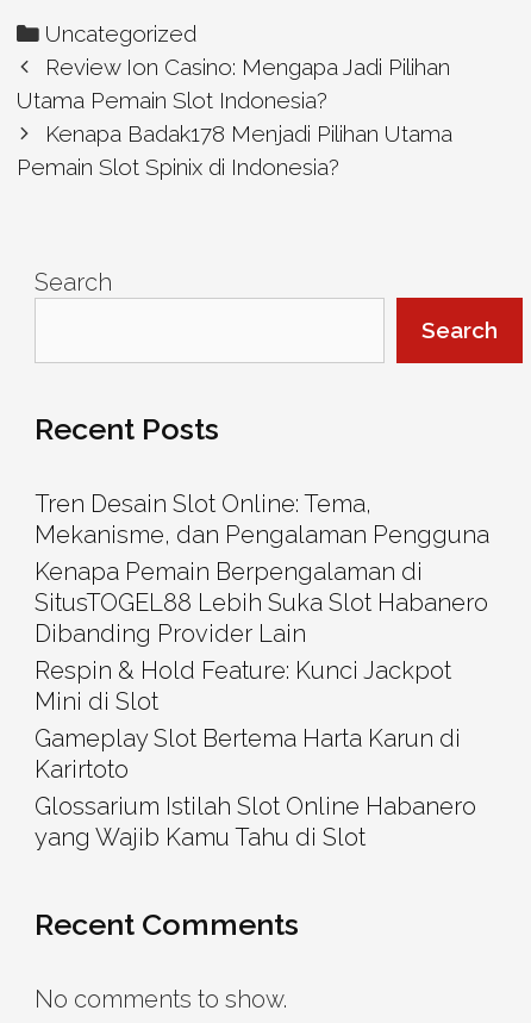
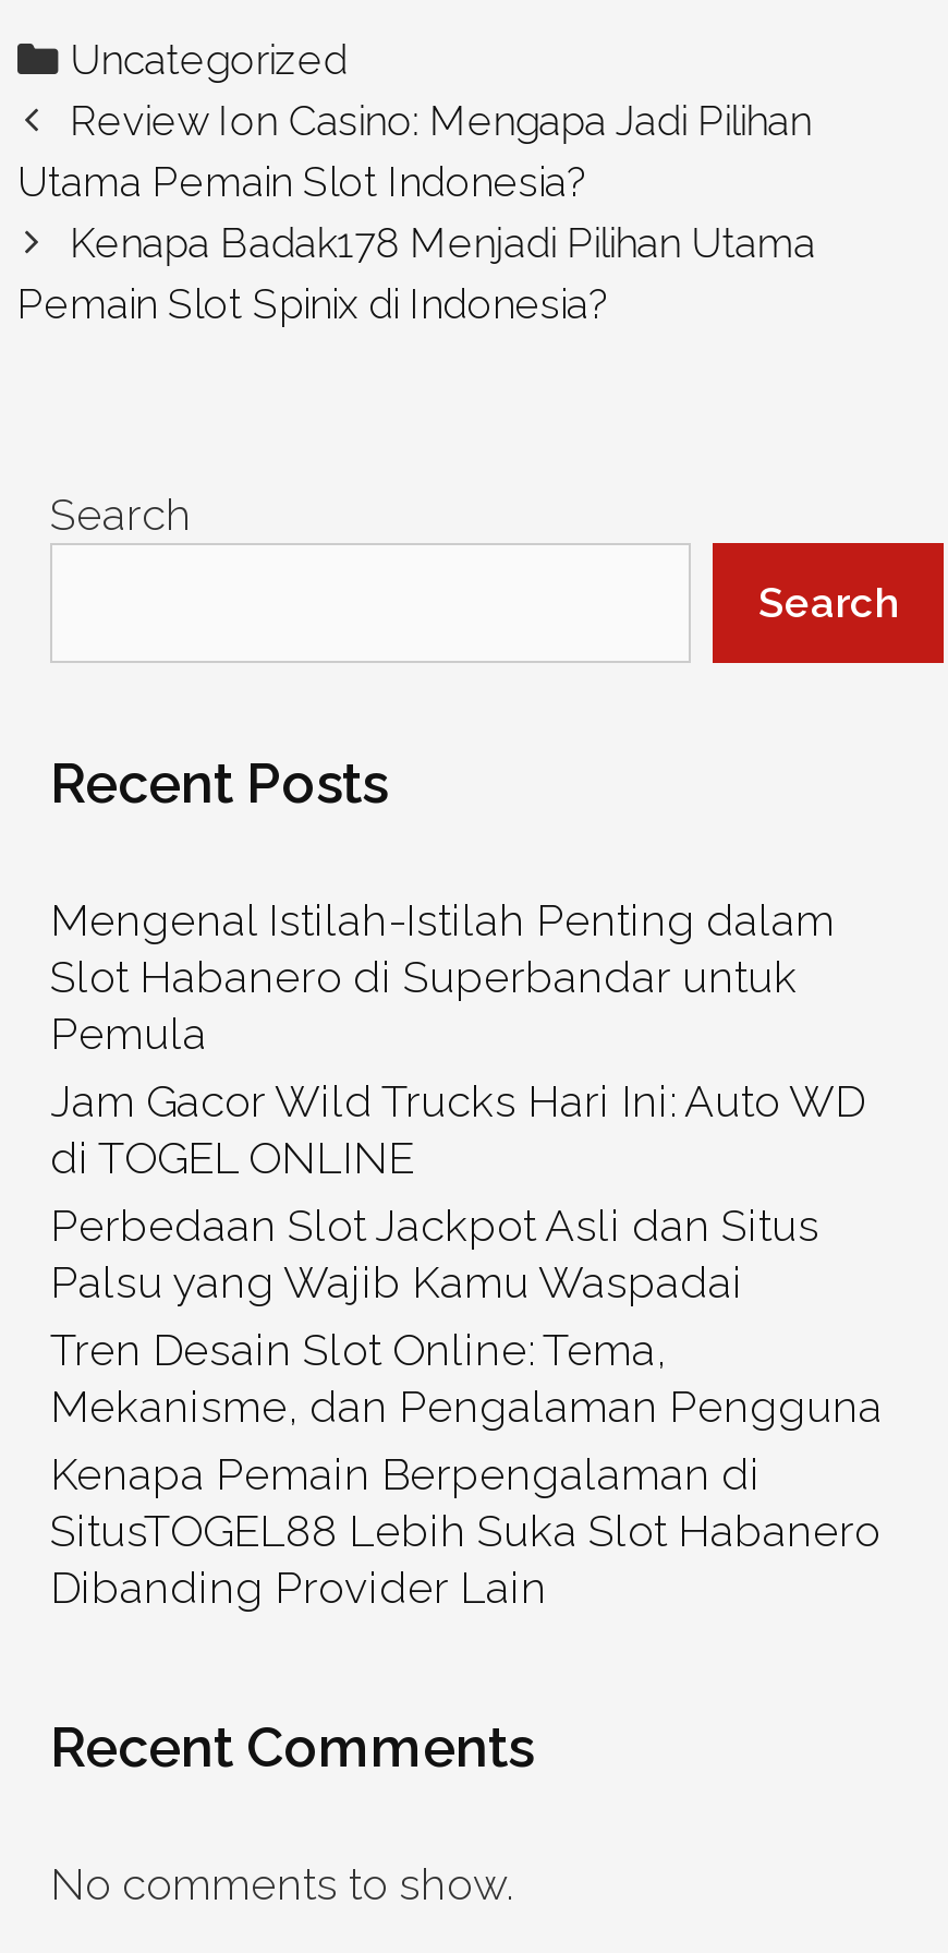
+ Mengenal Istilah-Istilah Penting dalam
+ Slot Habanero di Superbandar untuk
+ Pemula
+ Jam Gacor Wild Trucks Hari Ini: Auto WD
+ di TOGEL ONLINE
+ Perbedaan Slot Jackpot Asli dan Situs
+ Palsu yang Wajib Kamu Waspadai

moved down: Tren Desain Slot Online: Tema, | Mekanisme, dan Pengalaman Pengguna | Kenapa Pemain Berpengalaman di | SitusTOGEL88 Lebih Suka Slot Habanero | Dibanding Provider Lain

- Respin & Hold Feature: Kunci Jackpot
- Mini di Slot
- Gameplay Slot Bertema Harta Karun di
- Karirtoto
- Glossarium Istilah Slot Online Habanero
- yang Wajib Kamu Tahu di Slot
